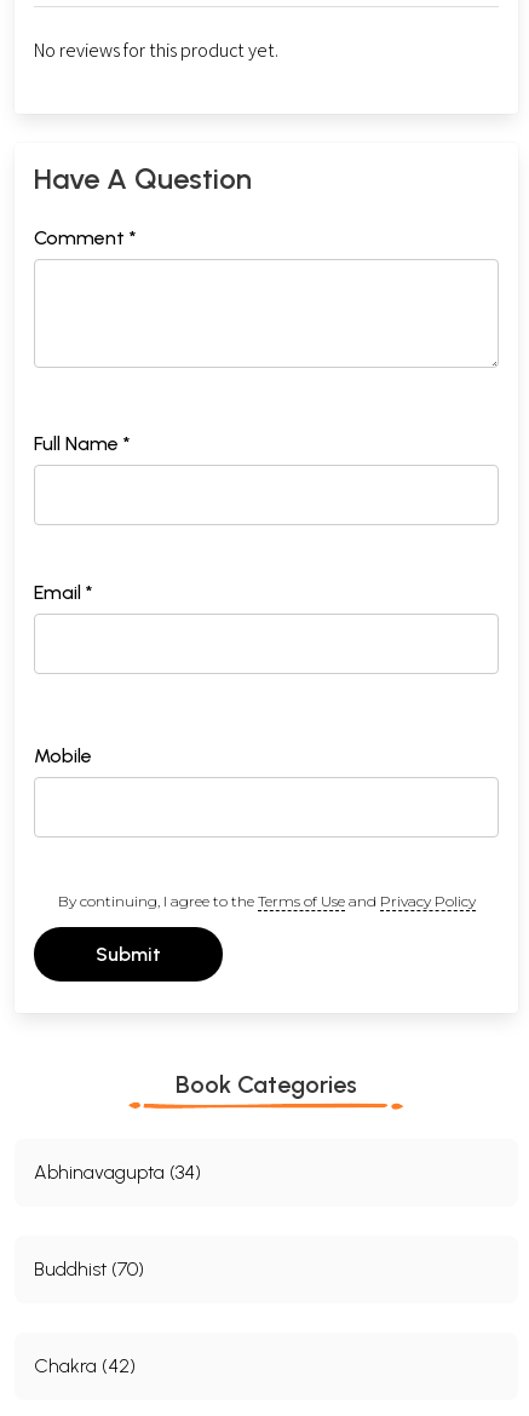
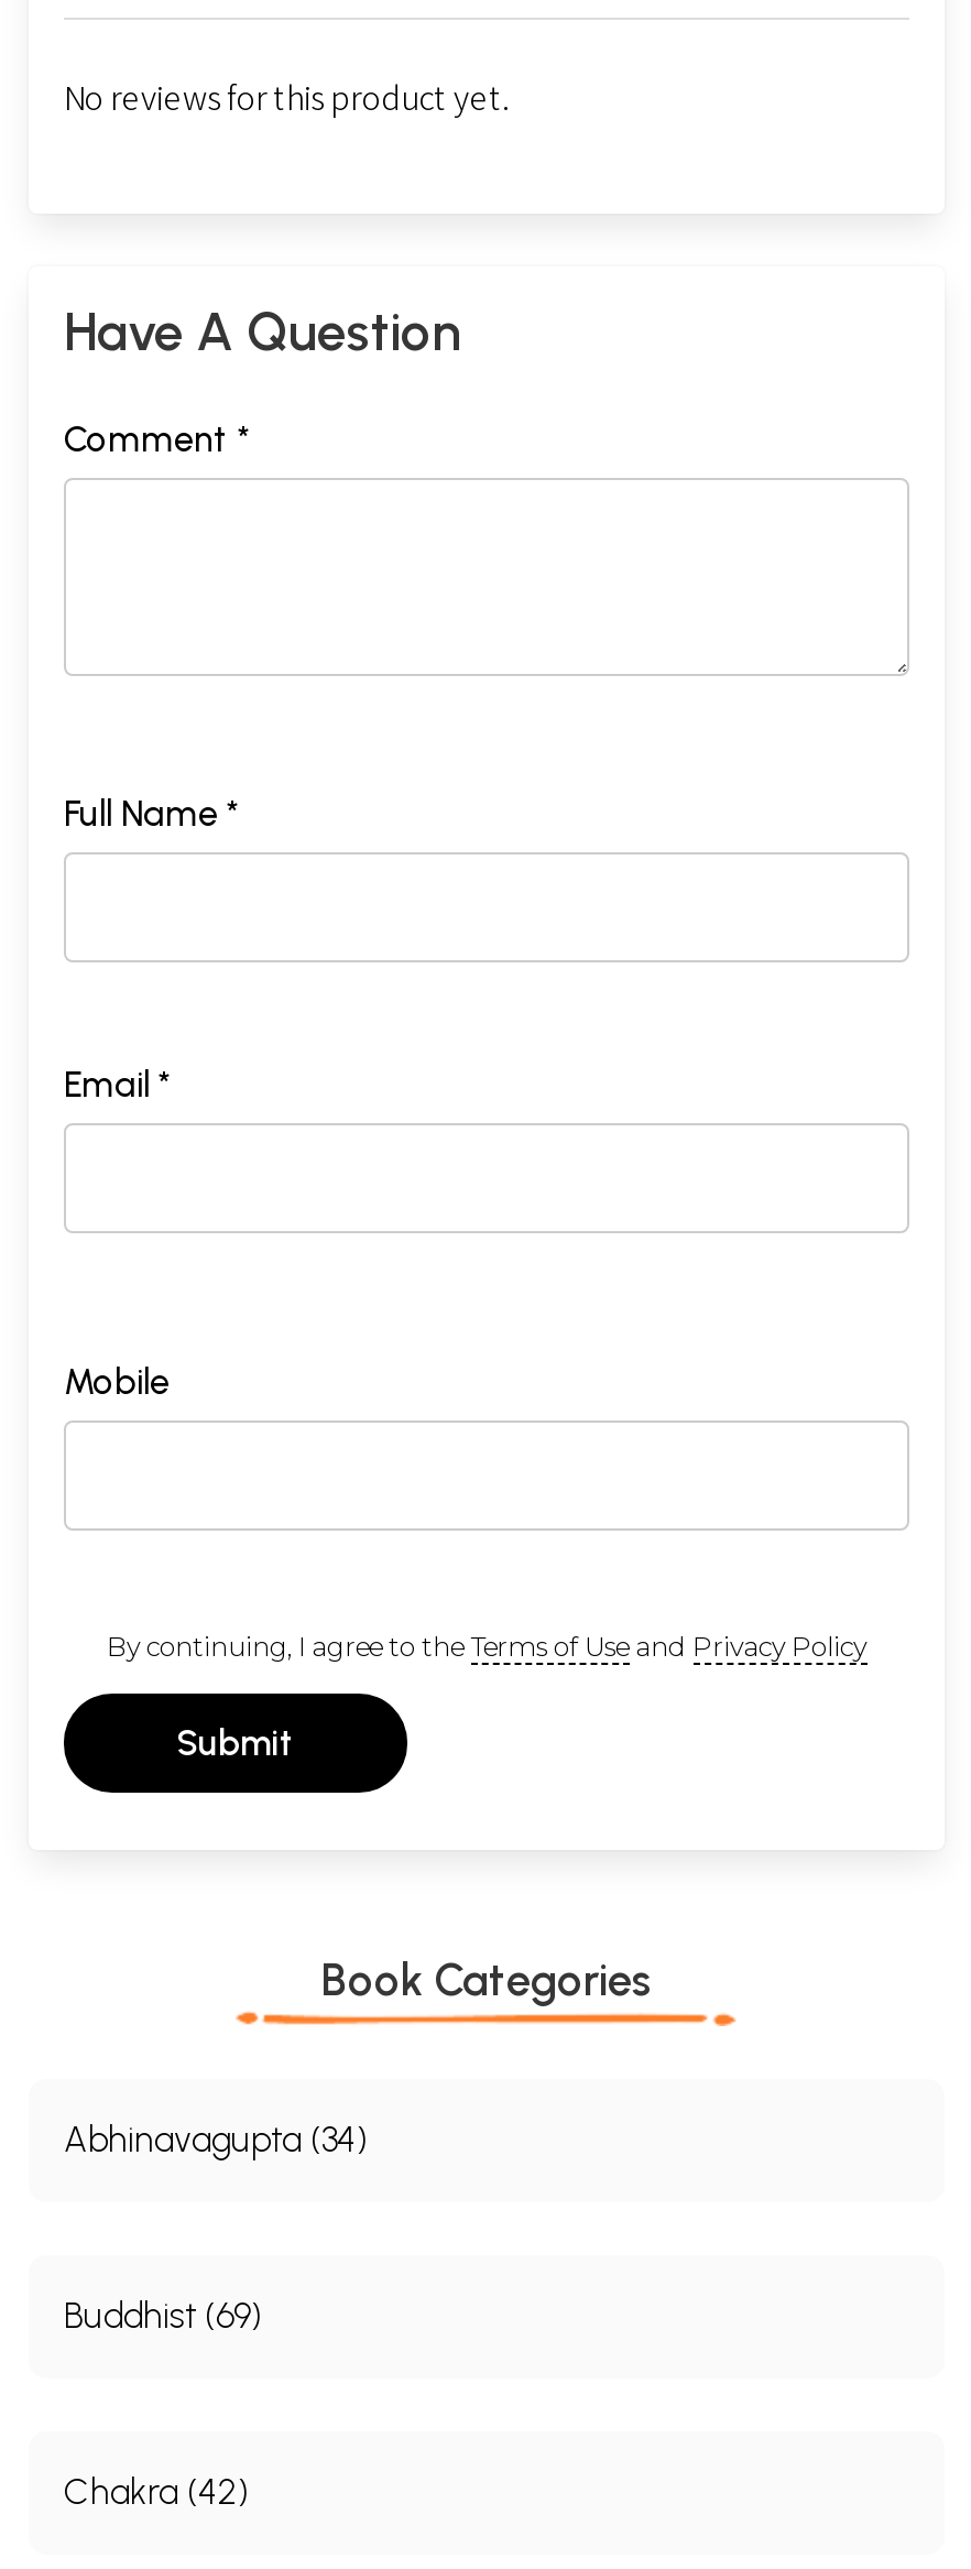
- Buddhist (70)
+ Buddhist (69)
